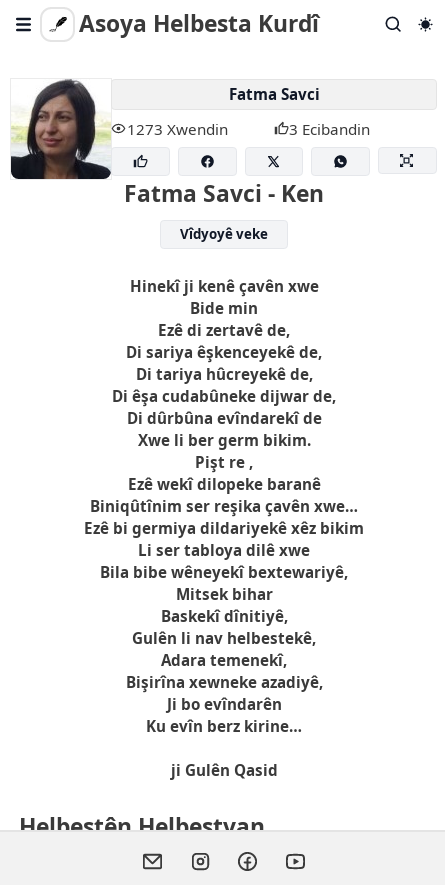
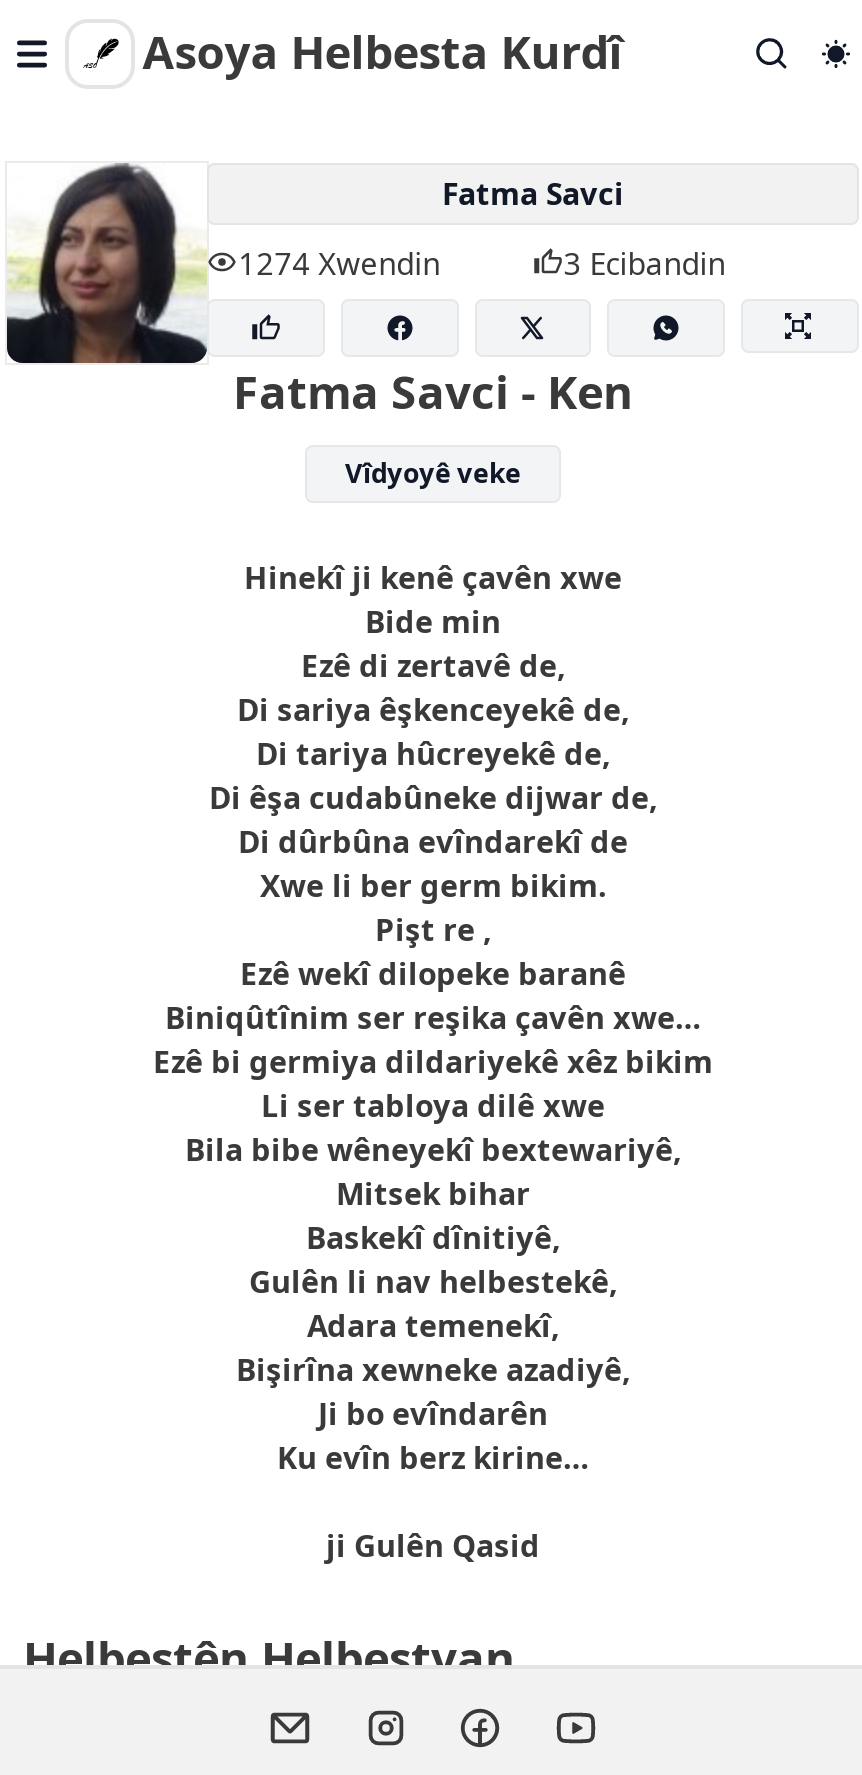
- 1273 Xwendin
+ 1274 Xwendin
